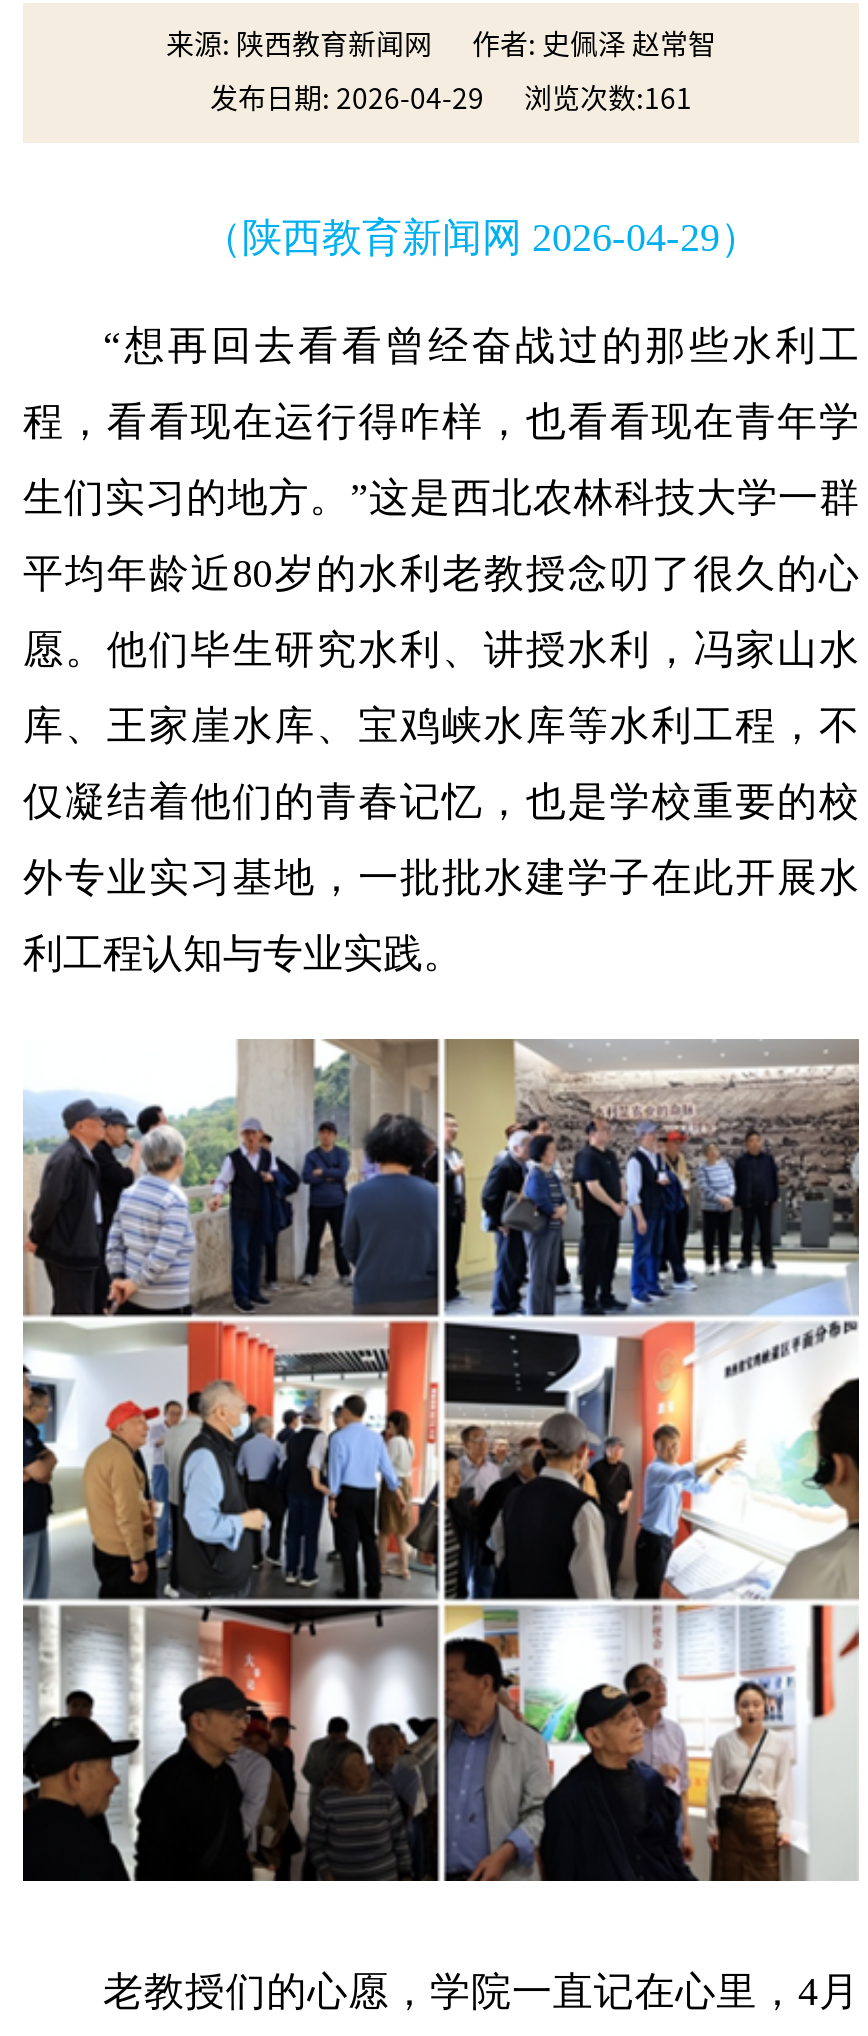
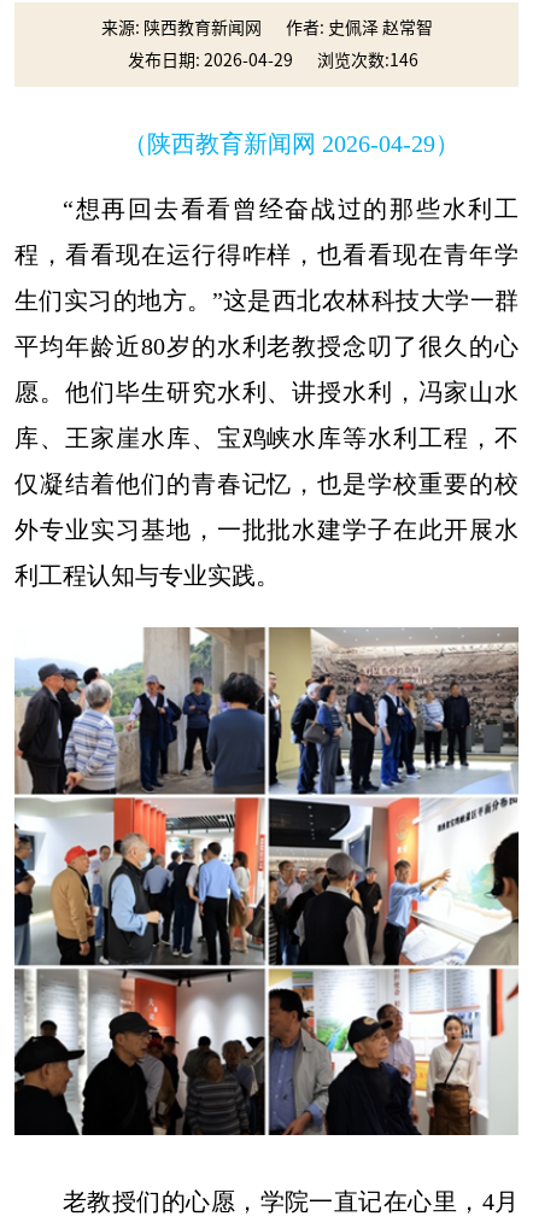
- 发布日期: 2026-04-29 浏览次数: 161
+ 发布日期: 2026-04-29 浏览次数: 146
